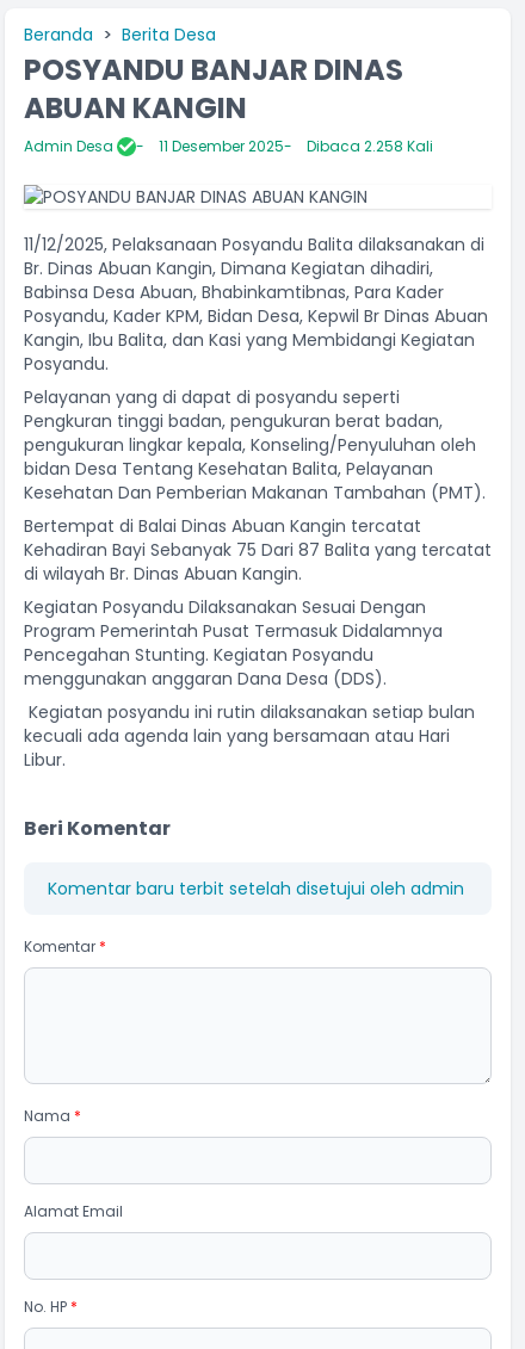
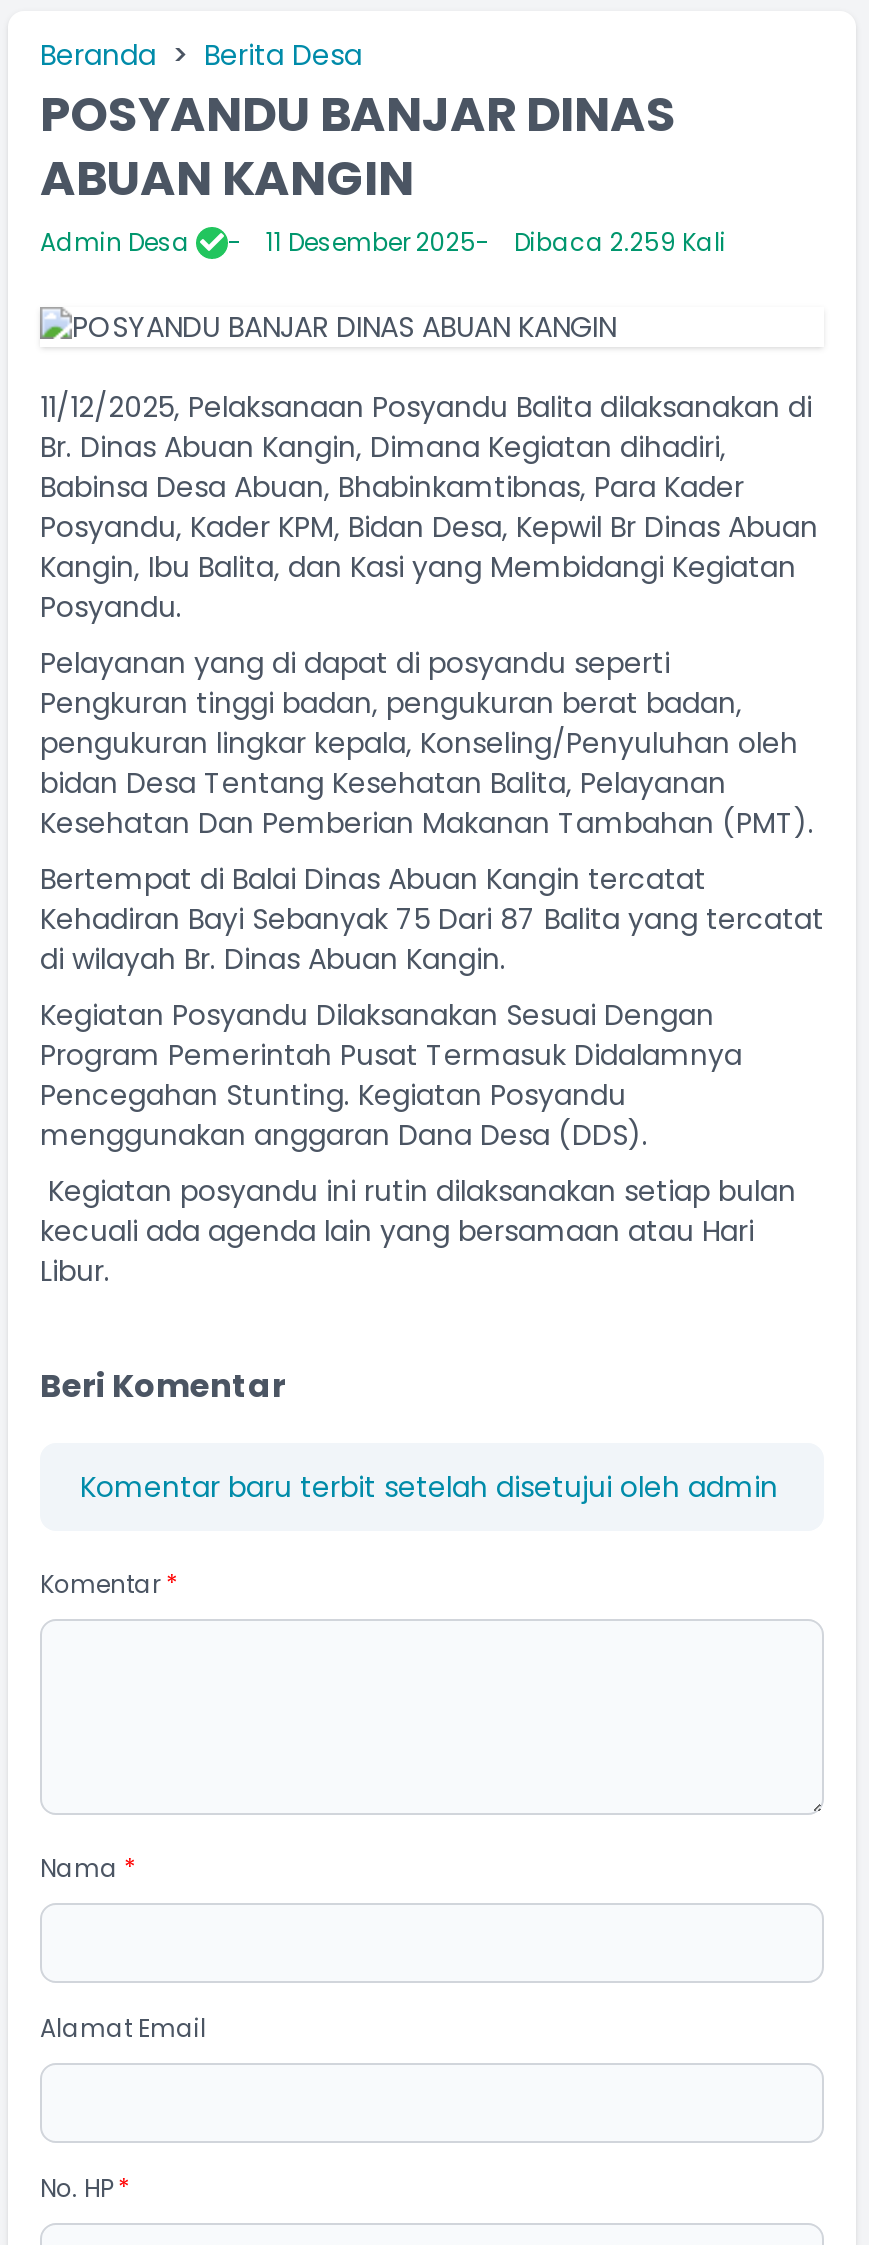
- 11 Desember 2025 Dibaca 2.258 Kali
+ 11 Desember 2025 Dibaca 2.259 Kali
